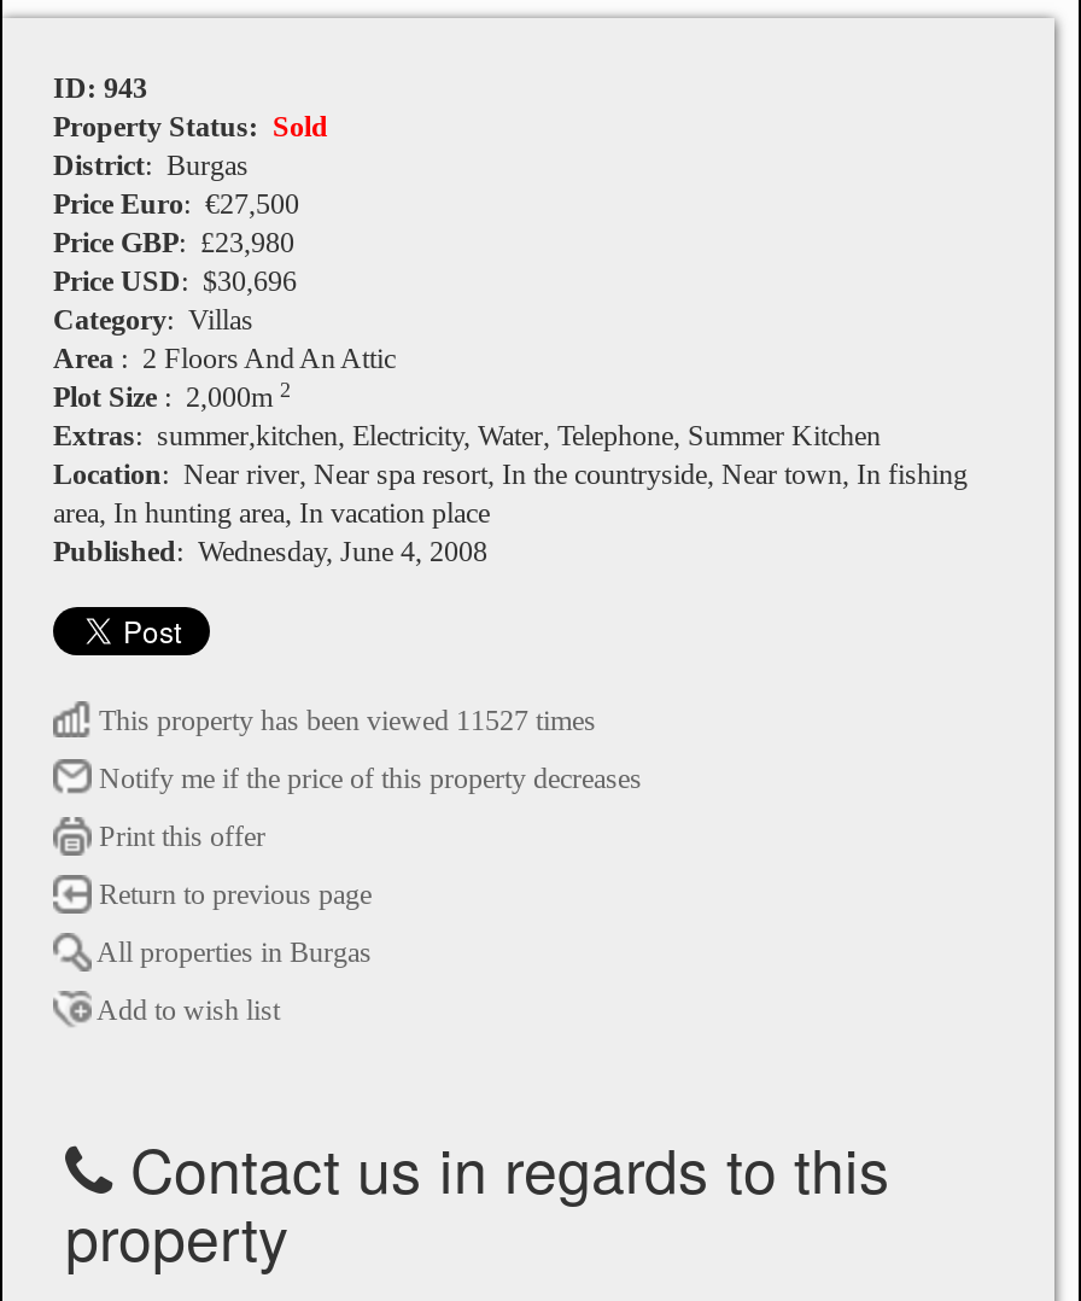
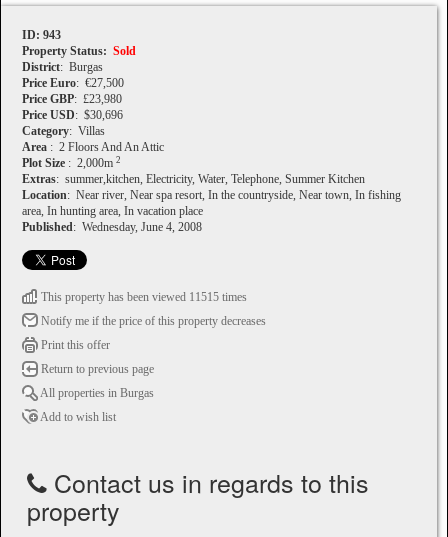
- This property has been viewed 11527 times
+ This property has been viewed 11515 times
